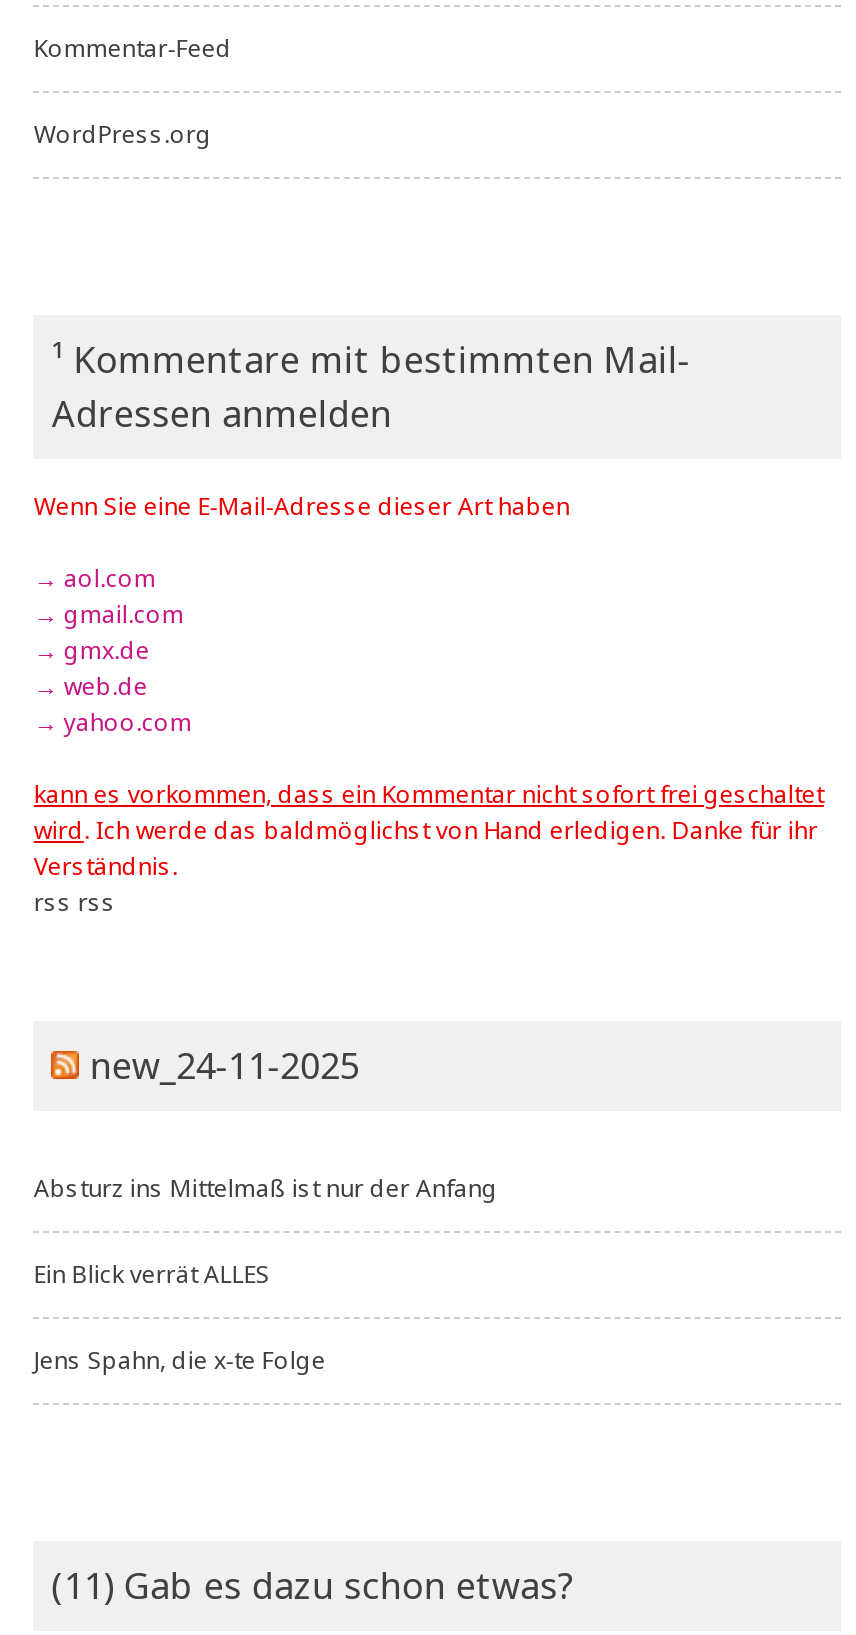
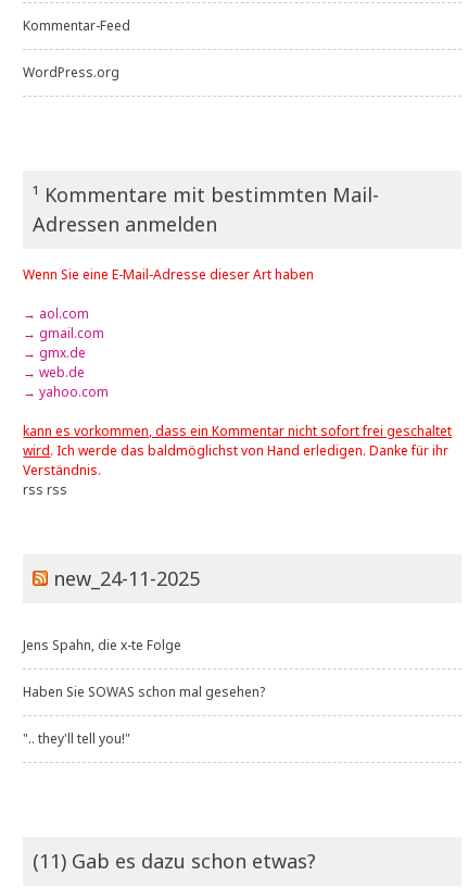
- Absturz ins Mittelmaß ist nur der Anfang
- Ein Blick verrät ALLES

moved up: Jens Spahn, die x-te Folge

+ Haben Sie SOWAS schon mal gesehen?
+ ".. they'll tell you!"
